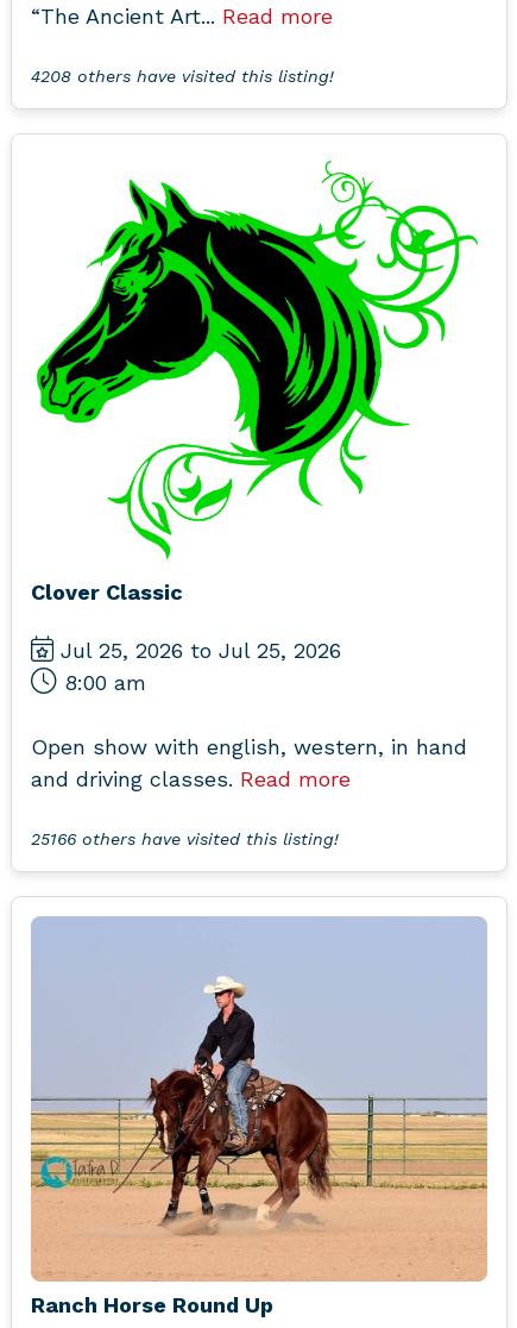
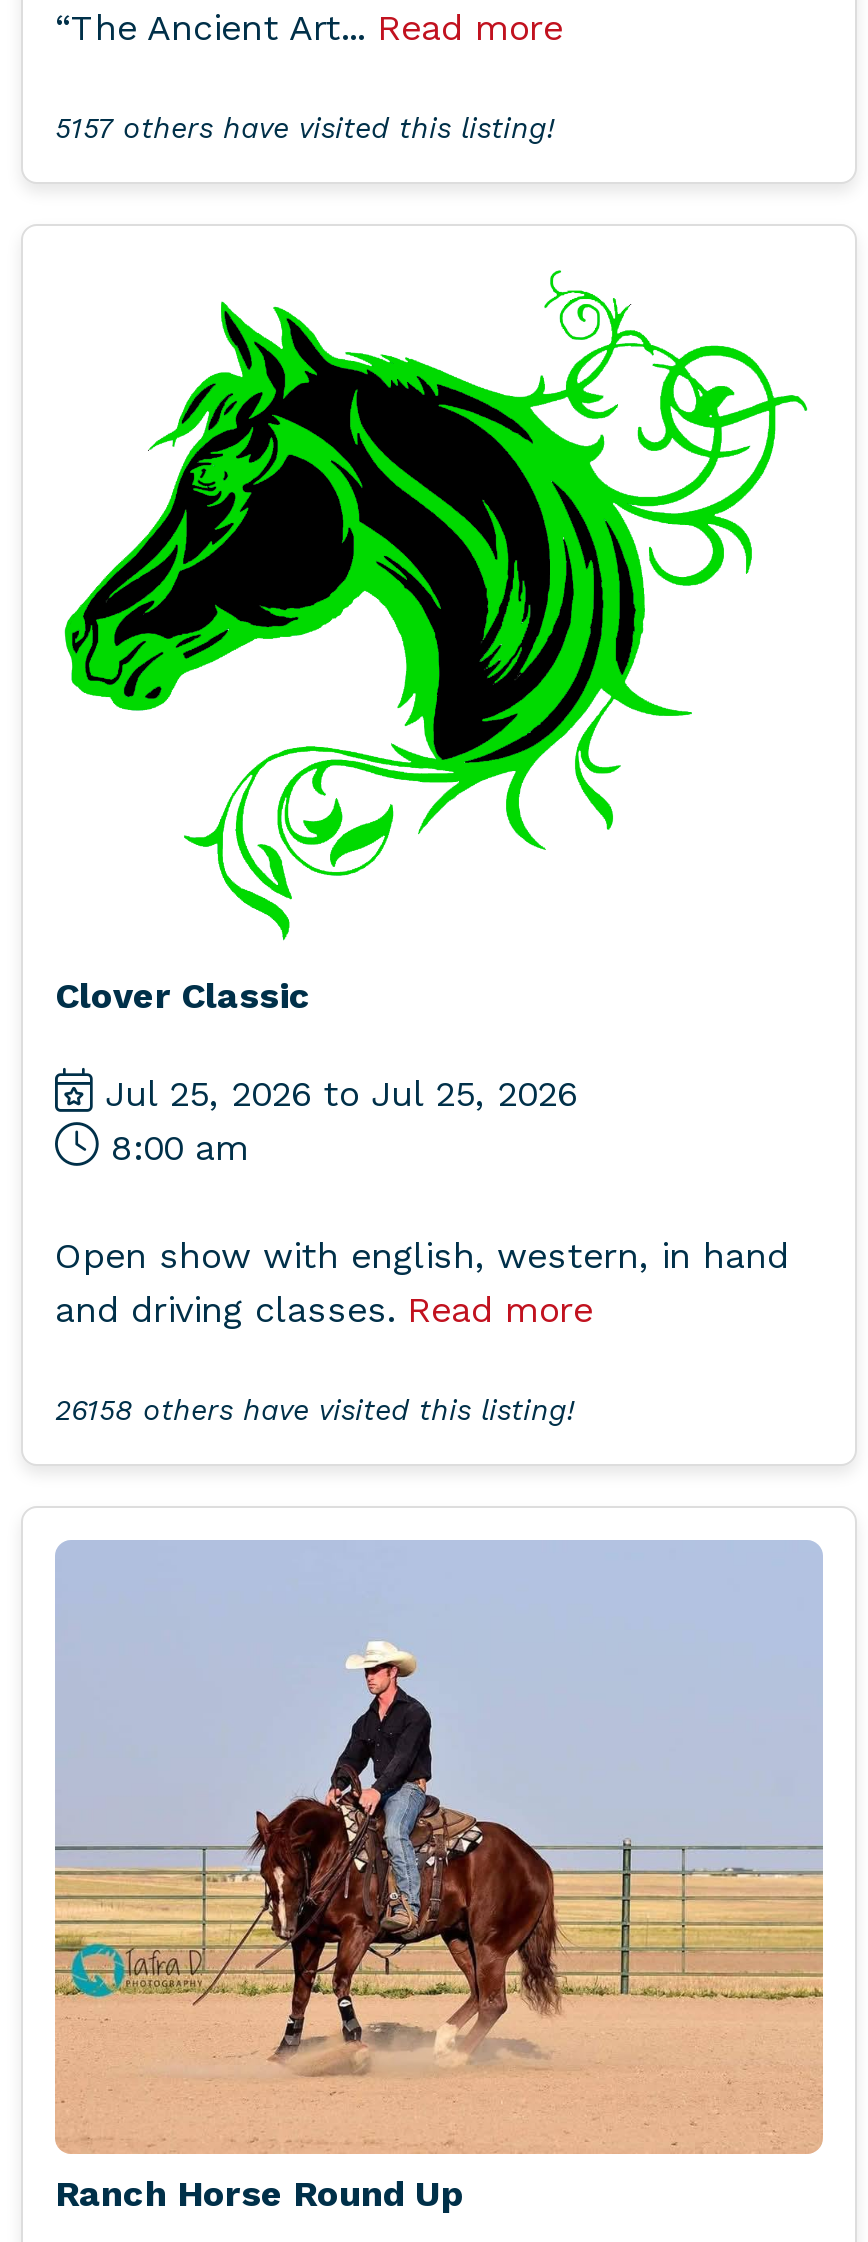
- 4208 others have visited this listing!
+ 5157 others have visited this listing!

- 25166 others have visited this listing!
+ 26158 others have visited this listing!
